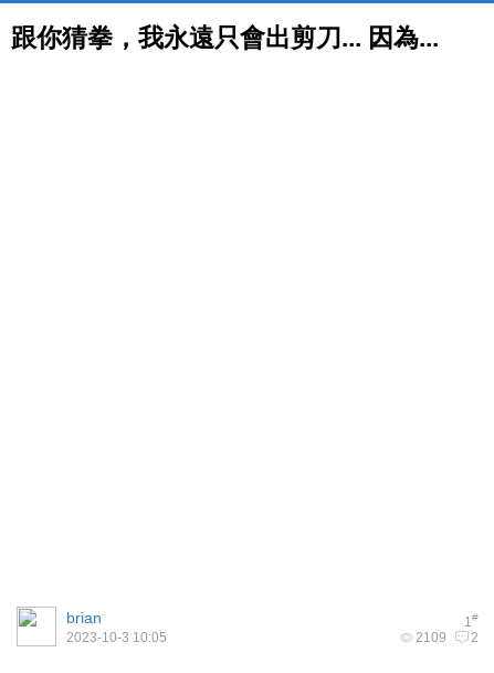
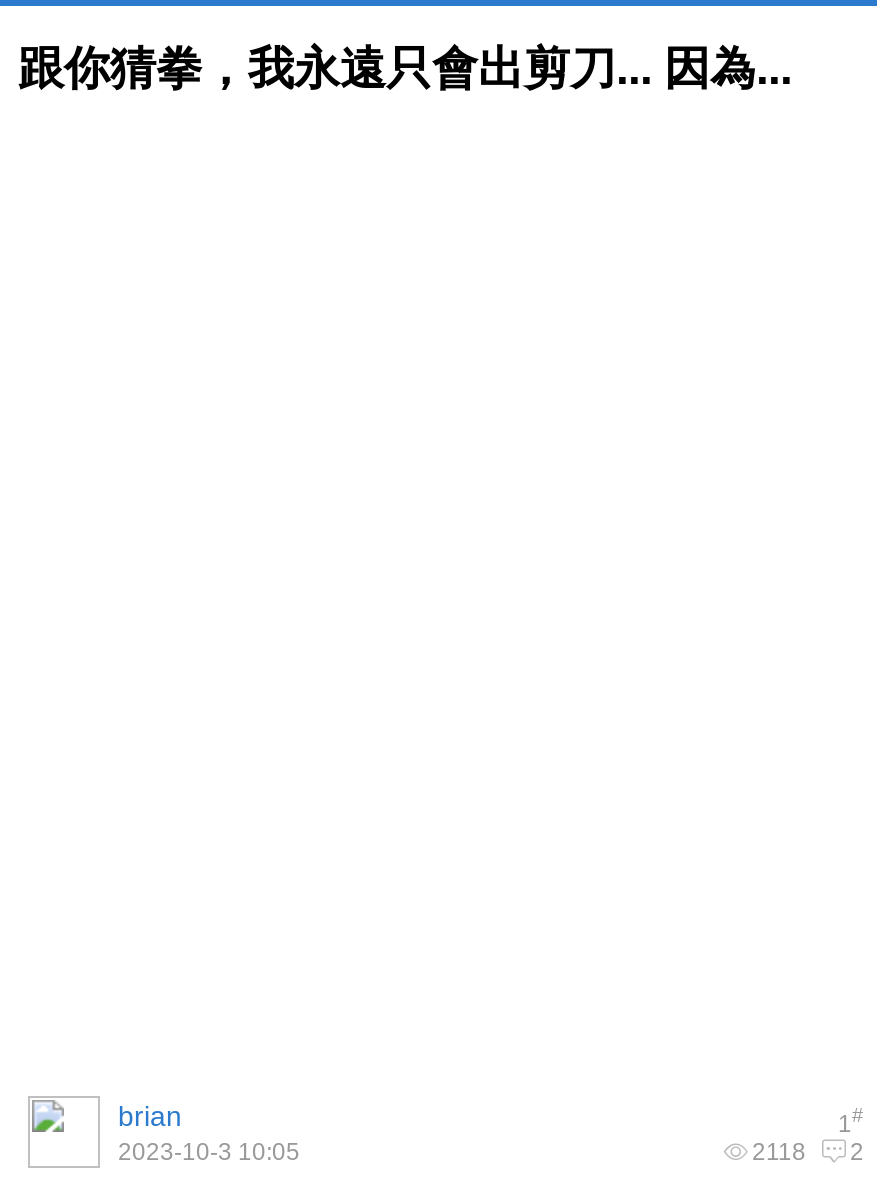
- 2109 2
+ 2118 2
